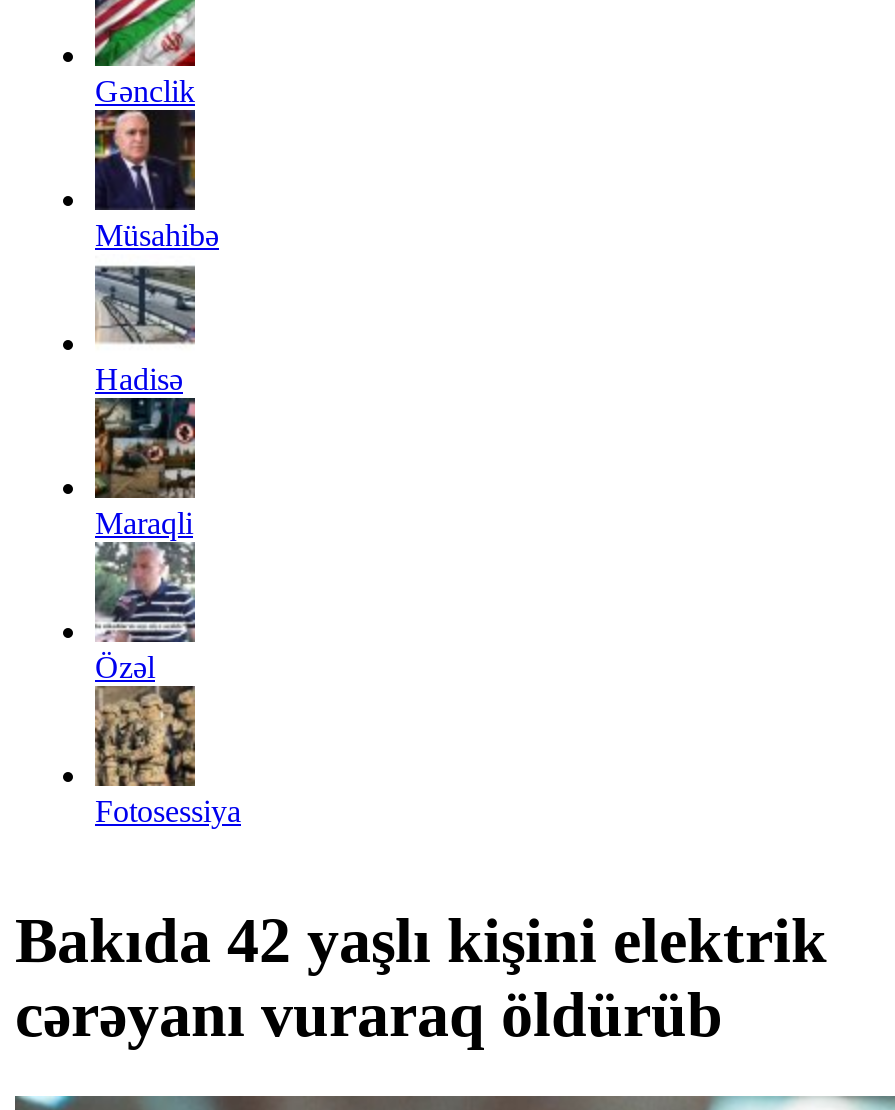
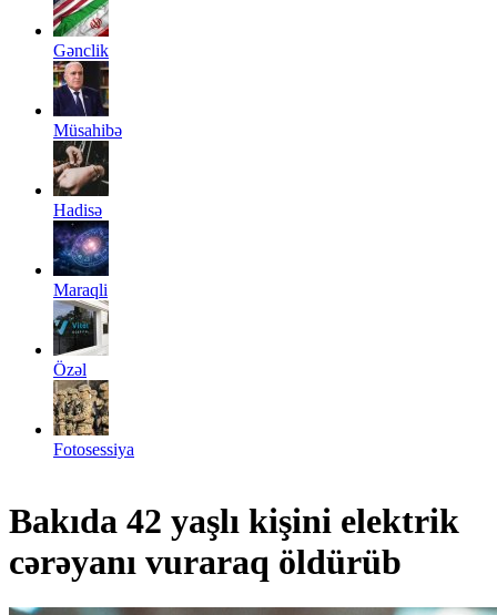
- [image]
+ [image]

- [image]
+ [image]

- [image]
+ [image]
